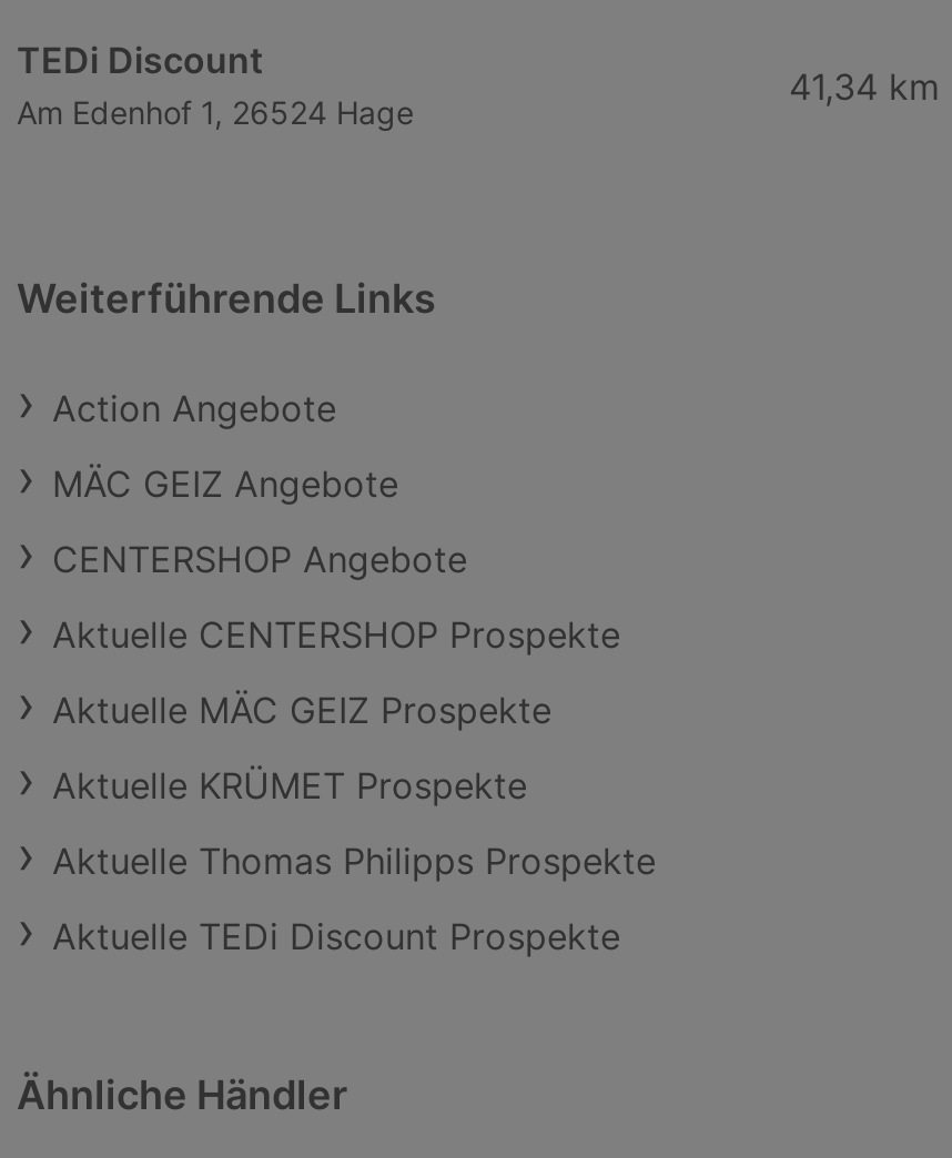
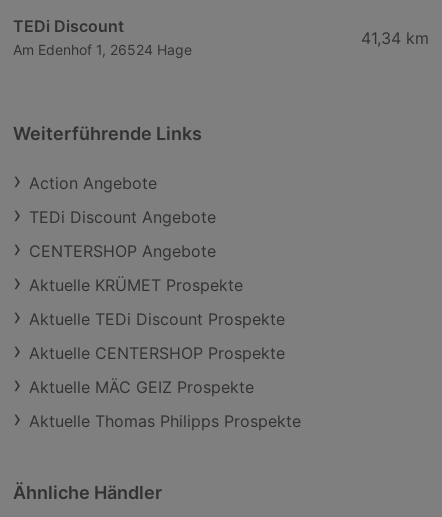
- MÄC GEIZ Angebote
+ TEDi Discount Angebote

moved down: Aktuelle CENTERSHOP Prospekte | Aktuelle MÄC GEIZ Prospekte

moved up: Aktuelle KRÜMET Prospekte

moved down: Aktuelle Thomas Philipps Prospekte

moved up: Aktuelle TEDi Discount Prospekte
